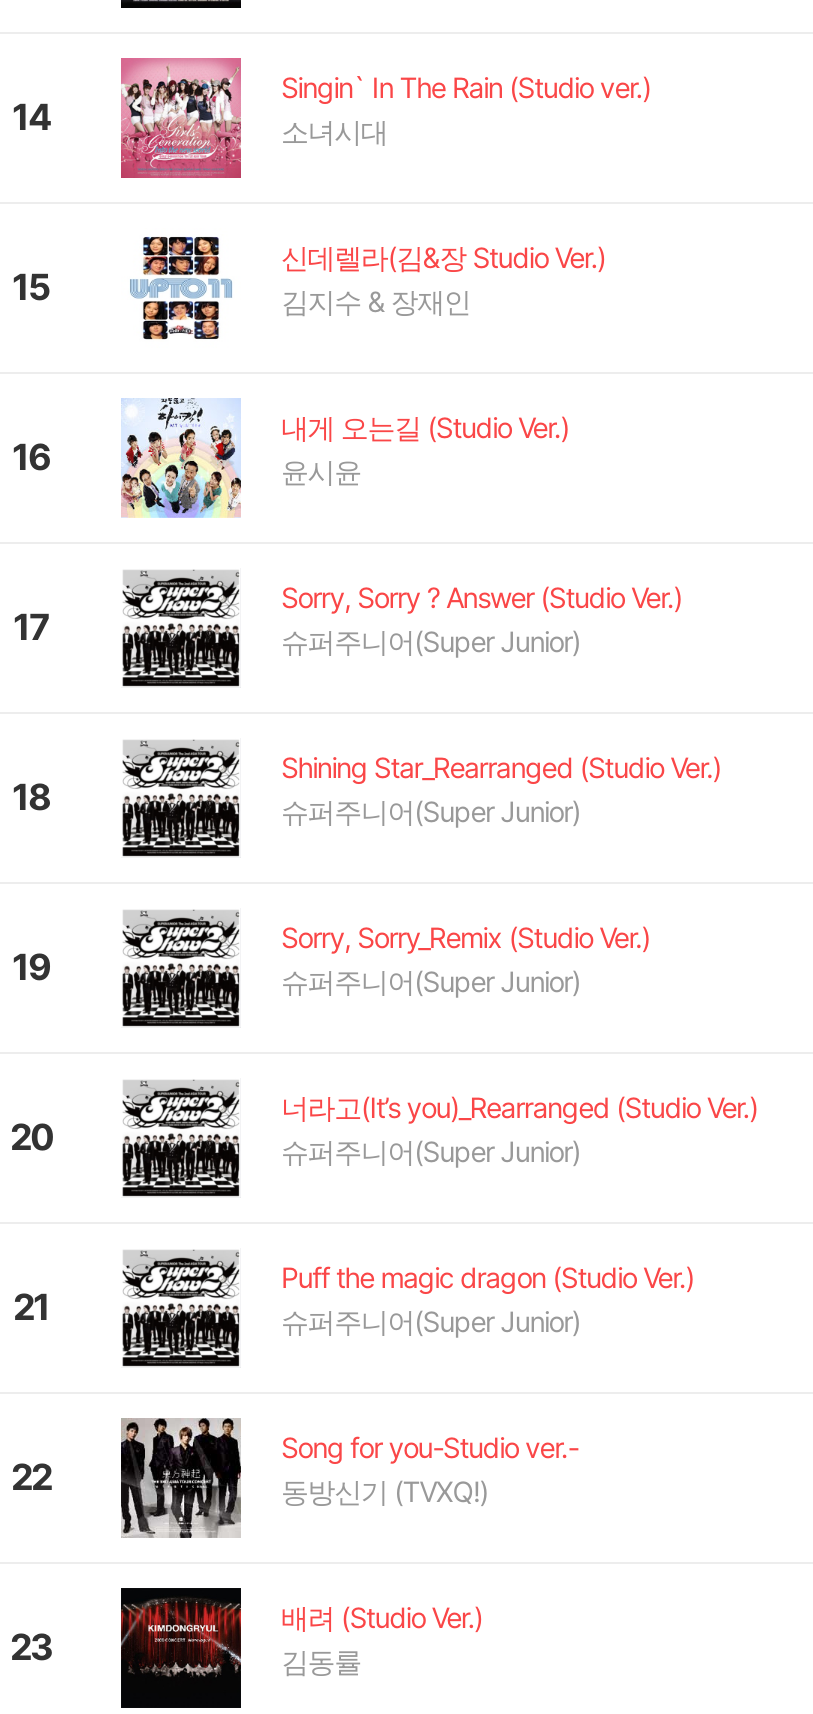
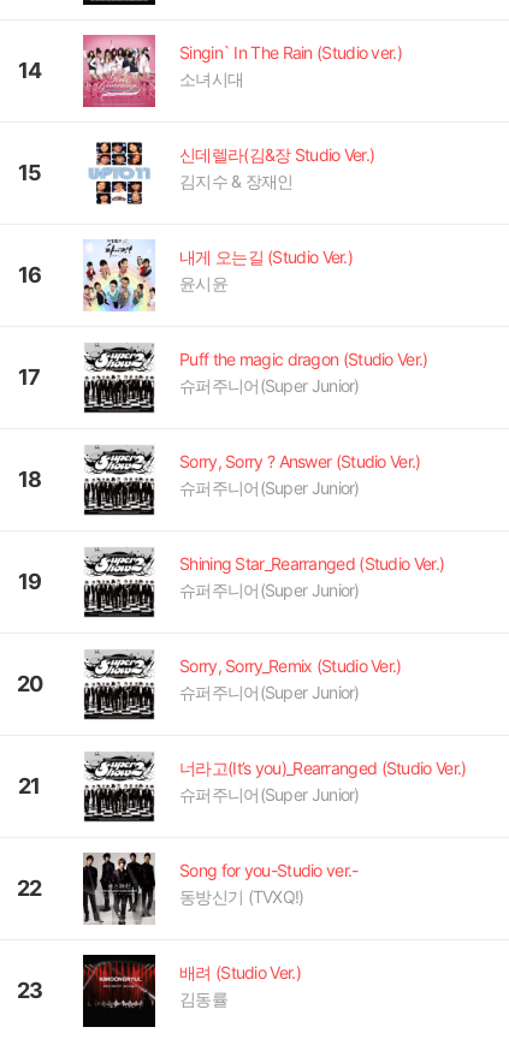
moved down: Sorry, Sorry ? Answer (Studio Ver.)

moved down: Shining Star_Rearranged (Studio Ver.)

moved down: Sorry, Sorry_Remix (Studio Ver.)

moved down: 너라고(It’s you)_Rearranged (Studio Ver.)

moved up: Puff the magic dragon (Studio Ver.)
